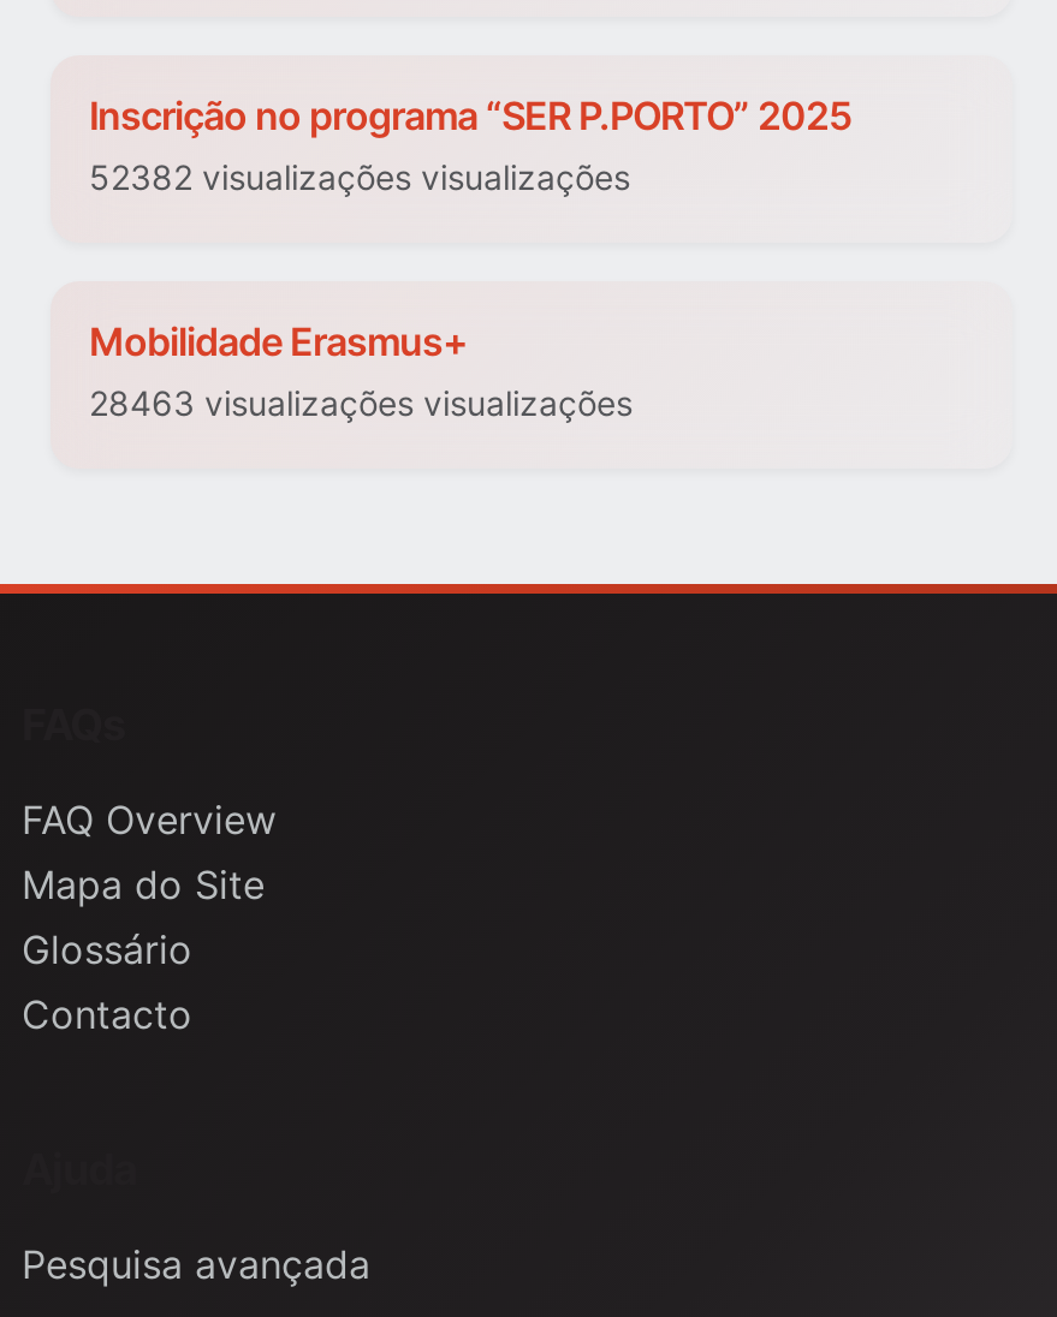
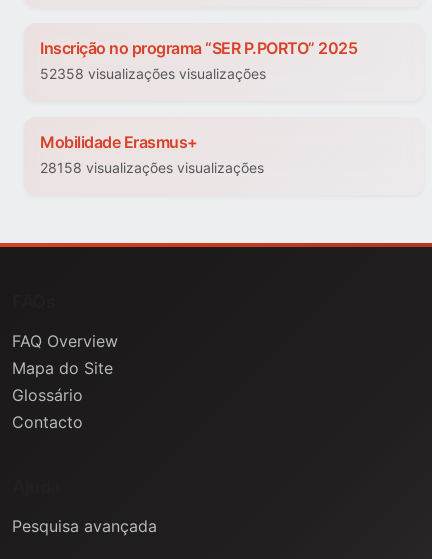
- 52382 visualizações visualizações
+ 52358 visualizações visualizações

- 28463 visualizações visualizações
+ 28158 visualizações visualizações
